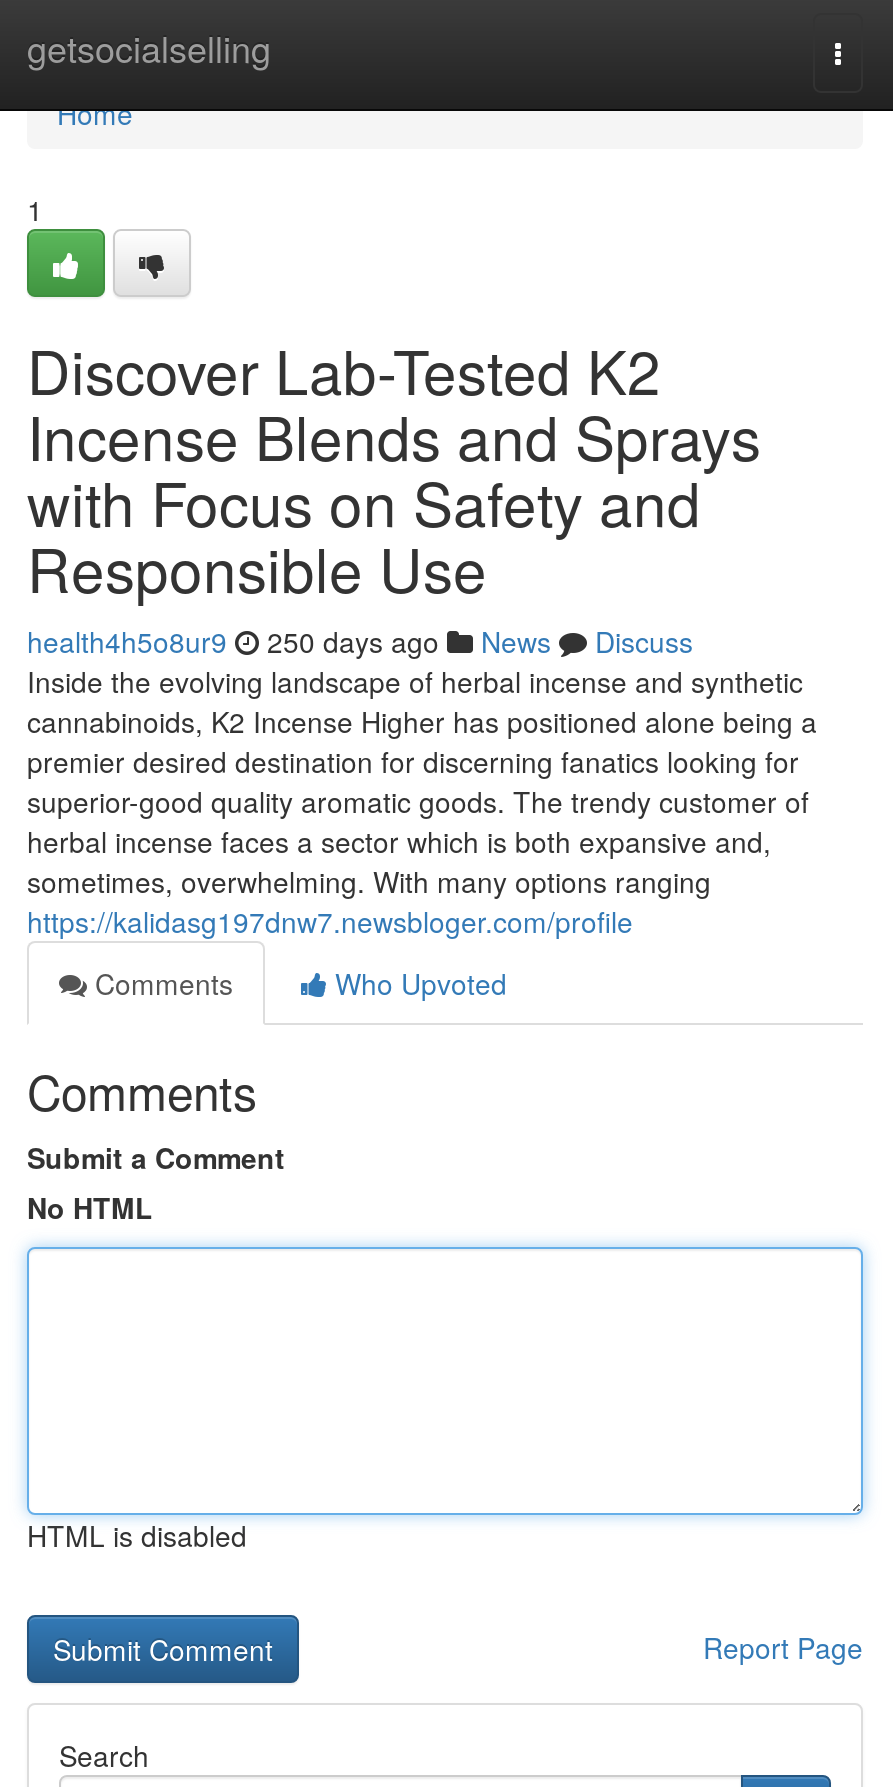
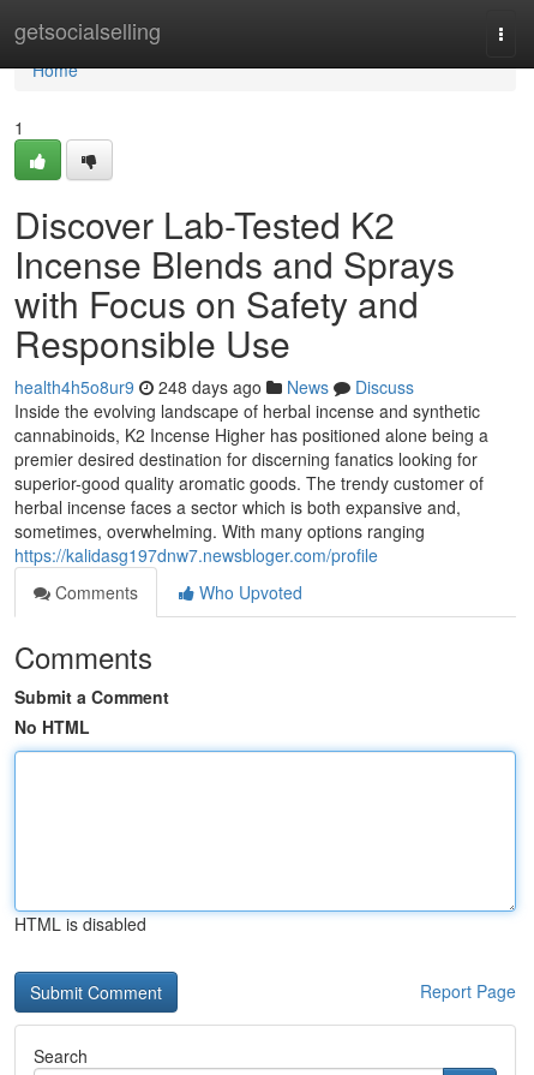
- health4h5o8ur9 250 days ago News Discuss
+ health4h5o8ur9 248 days ago News Discuss
